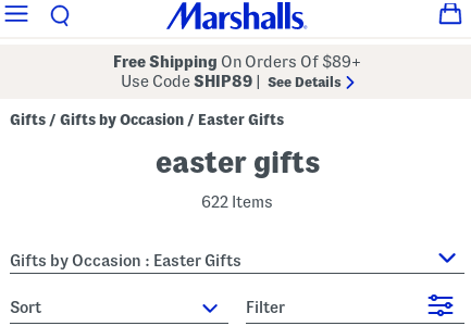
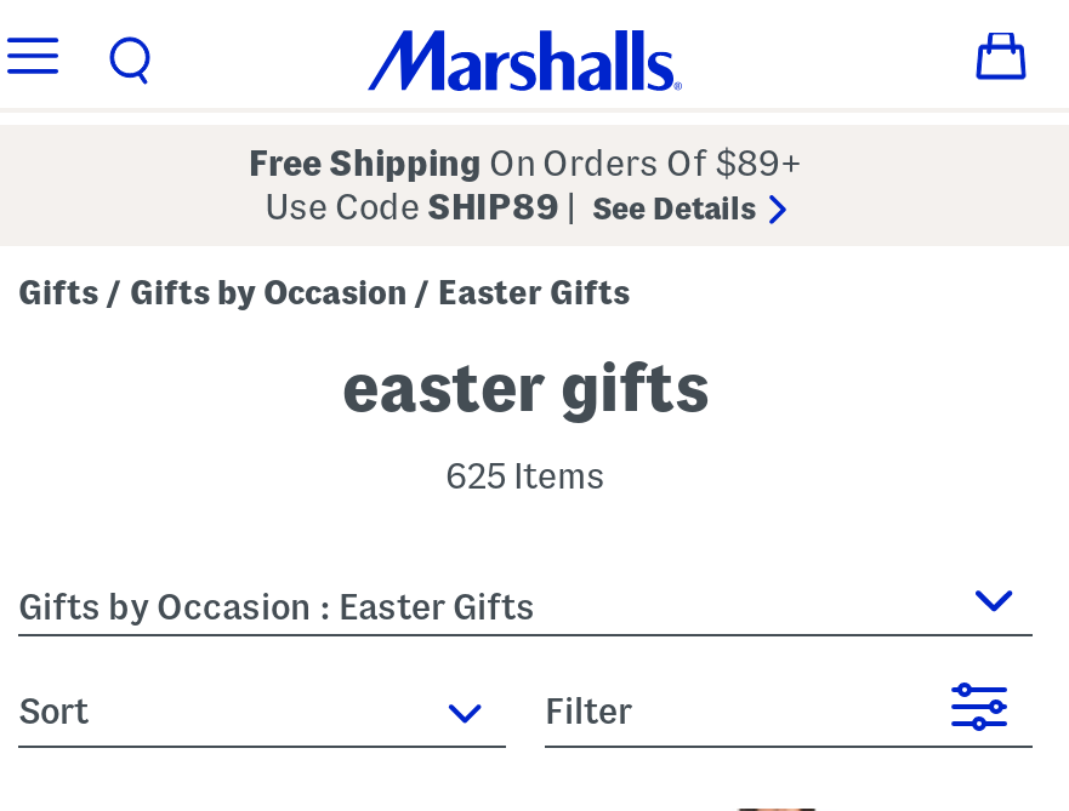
- 622 Items
+ 625 Items
